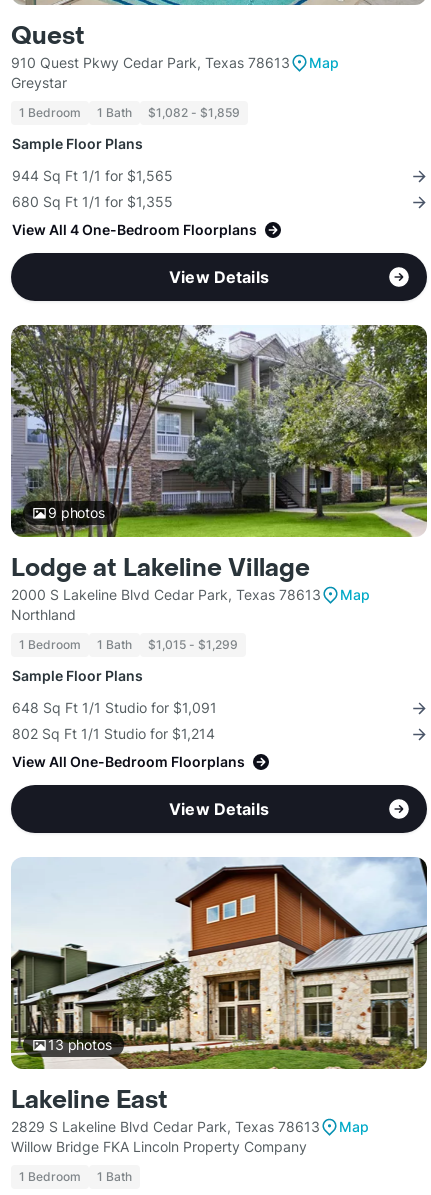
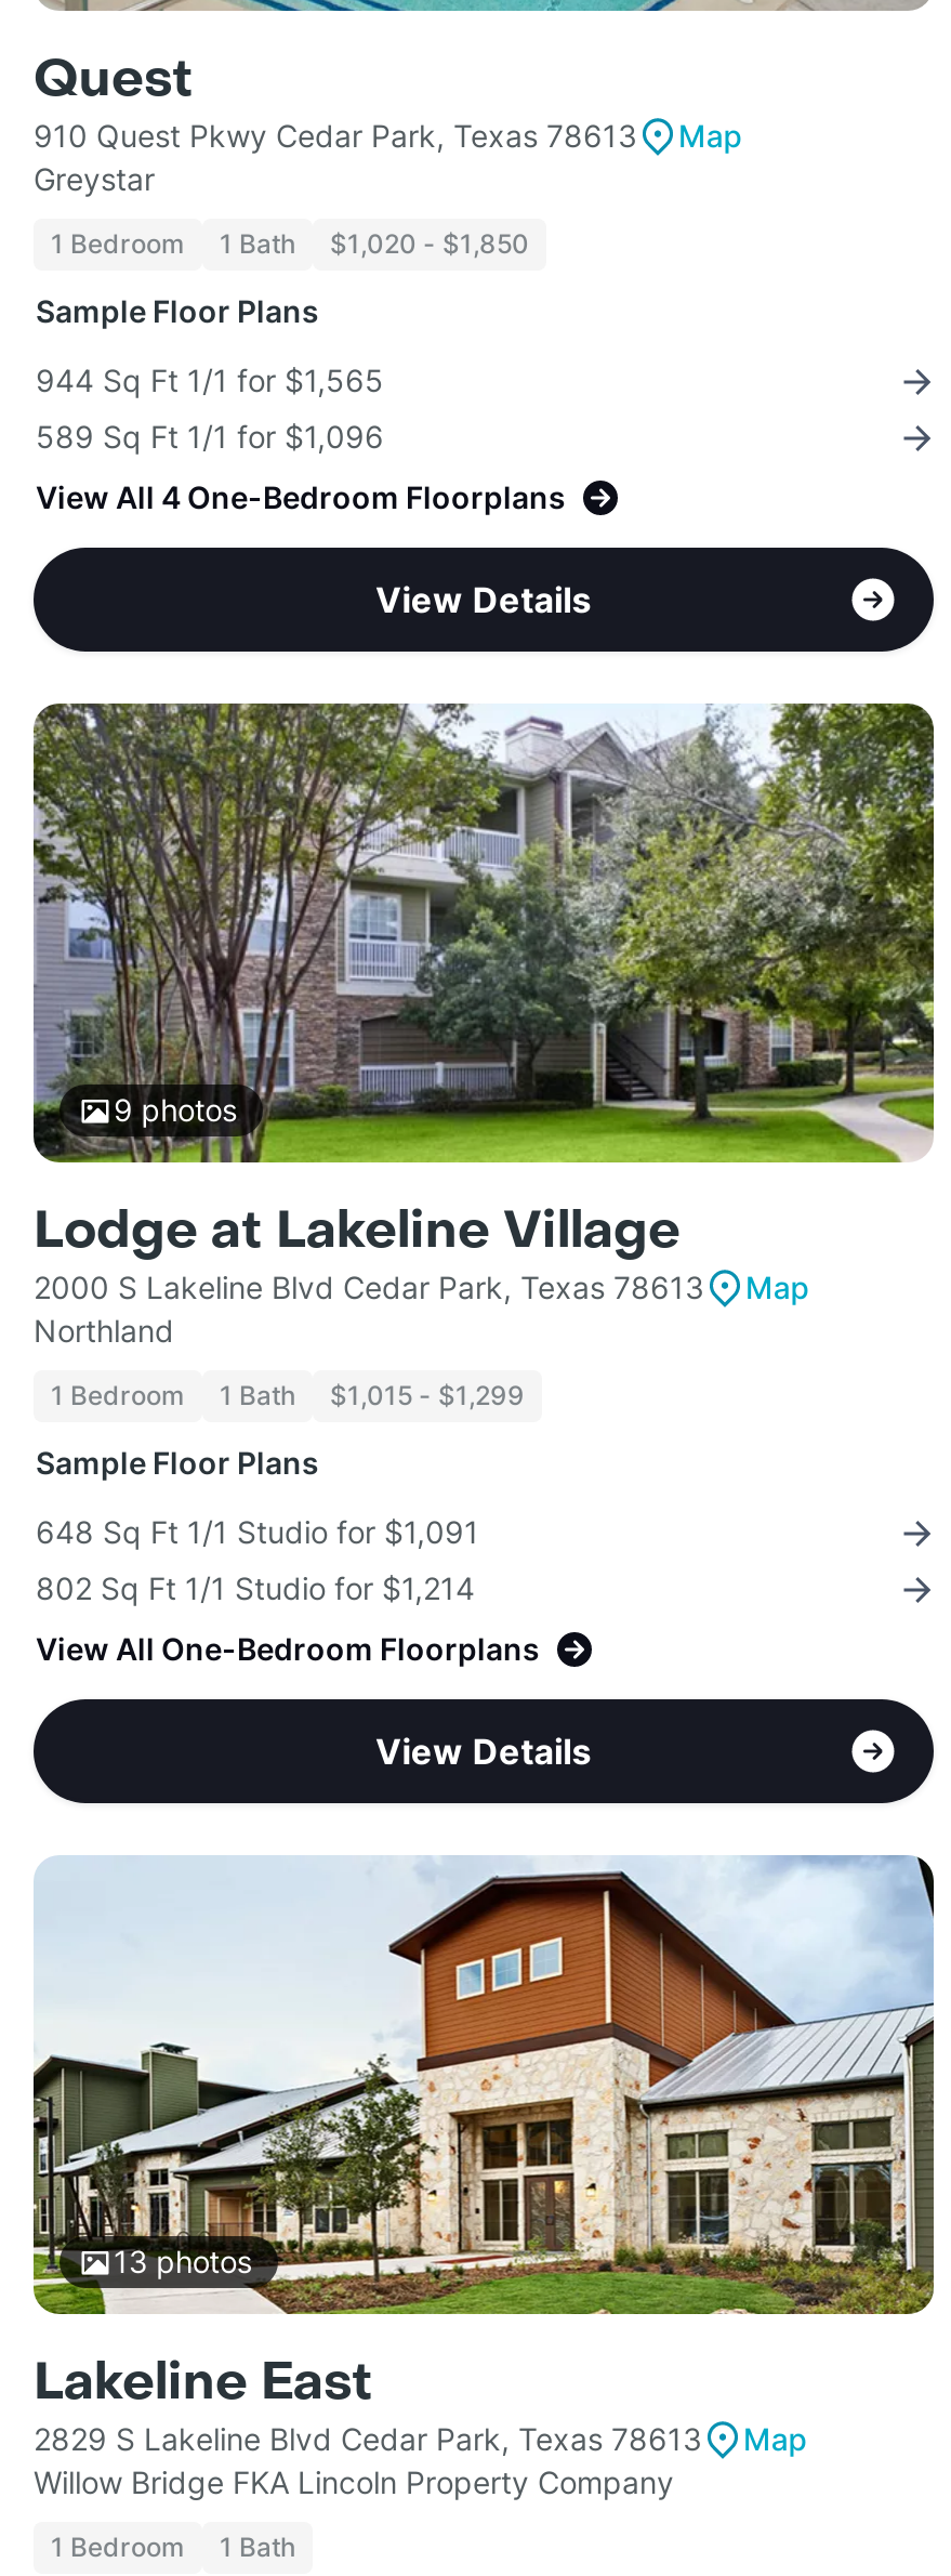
- 1 Bedroom 1 Bath $1,082 - $1,859
+ 1 Bedroom 1 Bath $1,020 - $1,850

- 680 Sq Ft 1/1 for $1,355
+ 589 Sq Ft 1/1 for $1,096
